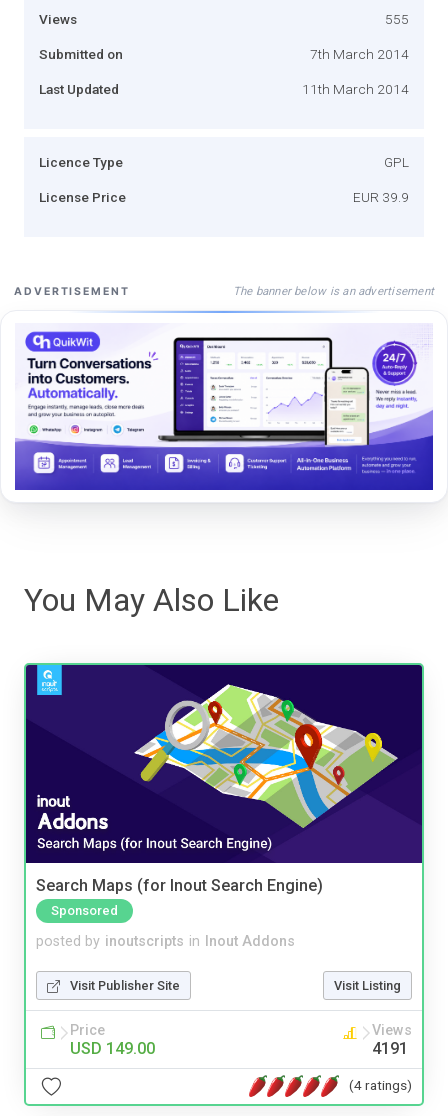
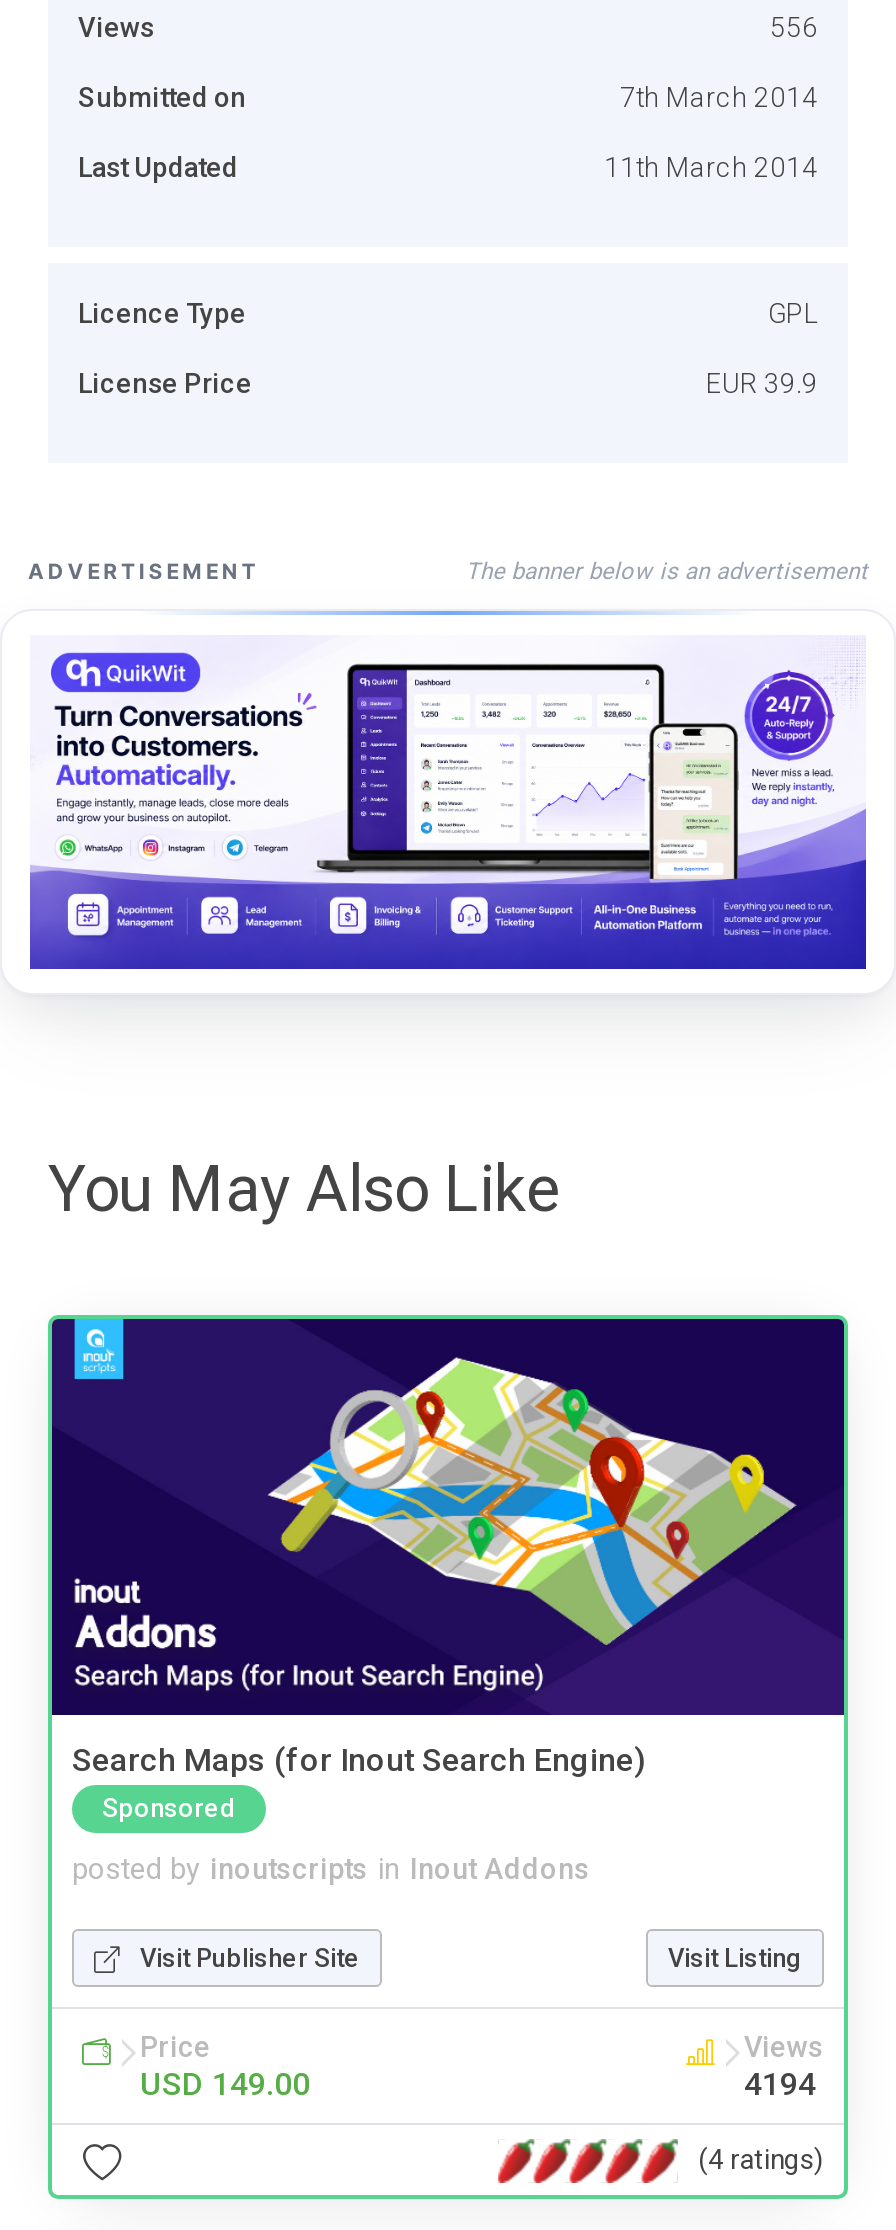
- 555
+ 556

- 4191
+ 4194
